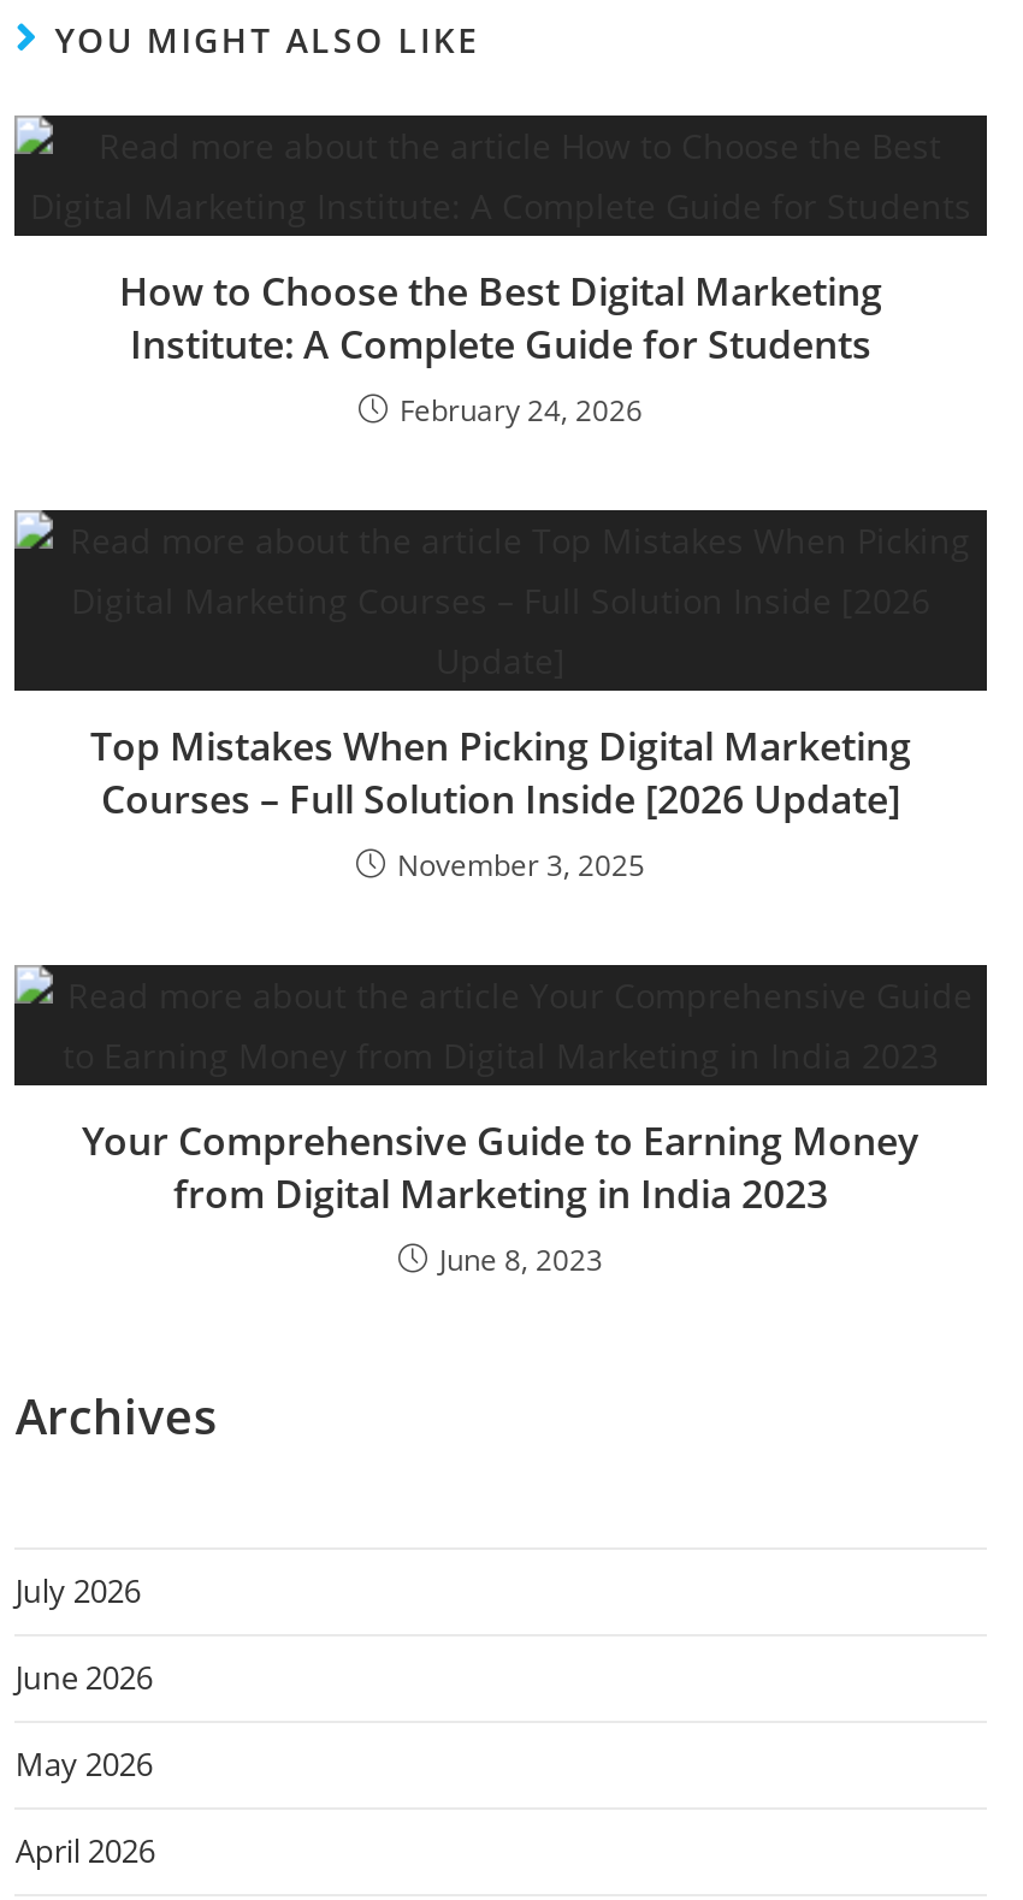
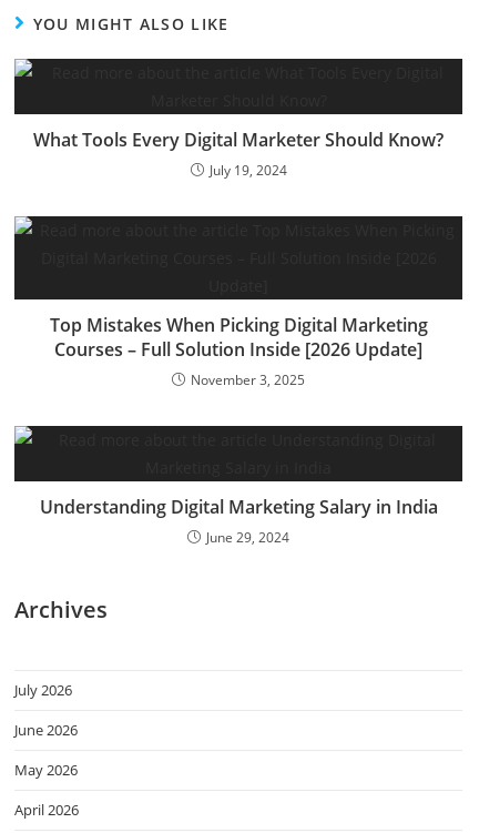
- How to Choose the Best Digital Marketing
- Institute: A Complete Guide for Students
- February 24, 2026
+ What Tools Every Digital Marketer Should Know?
+ July 19, 2024

- Your Comprehensive Guide to Earning Money
- from Digital Marketing in India 2023
- June 8, 2023
+ Understanding Digital Marketing Salary in India
+ June 29, 2024
